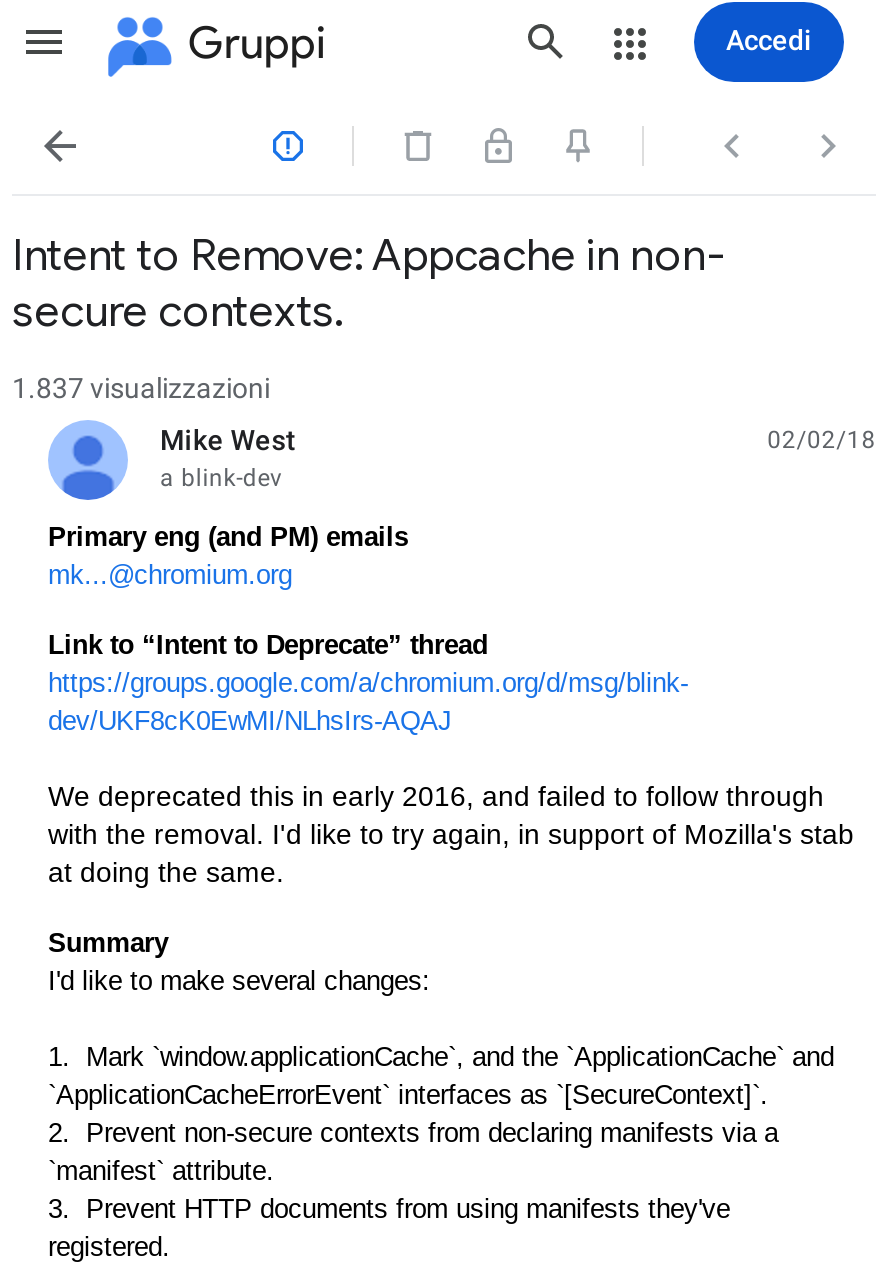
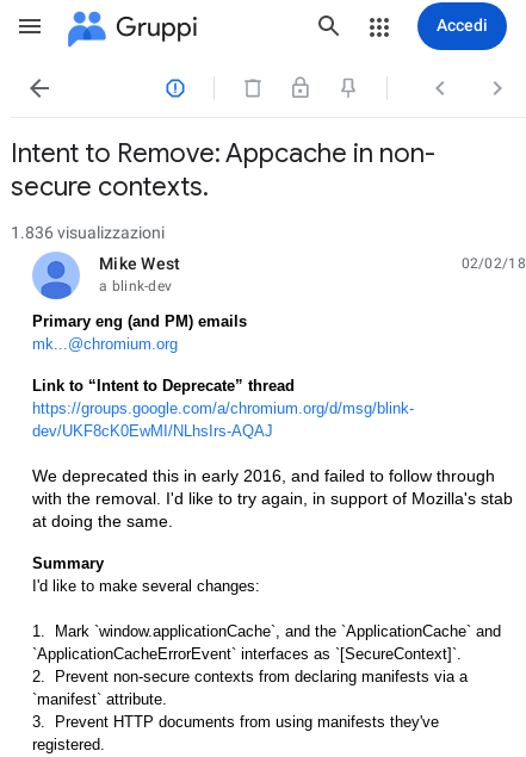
- 1.837 visualizzazioni
+ 1.836 visualizzazioni
